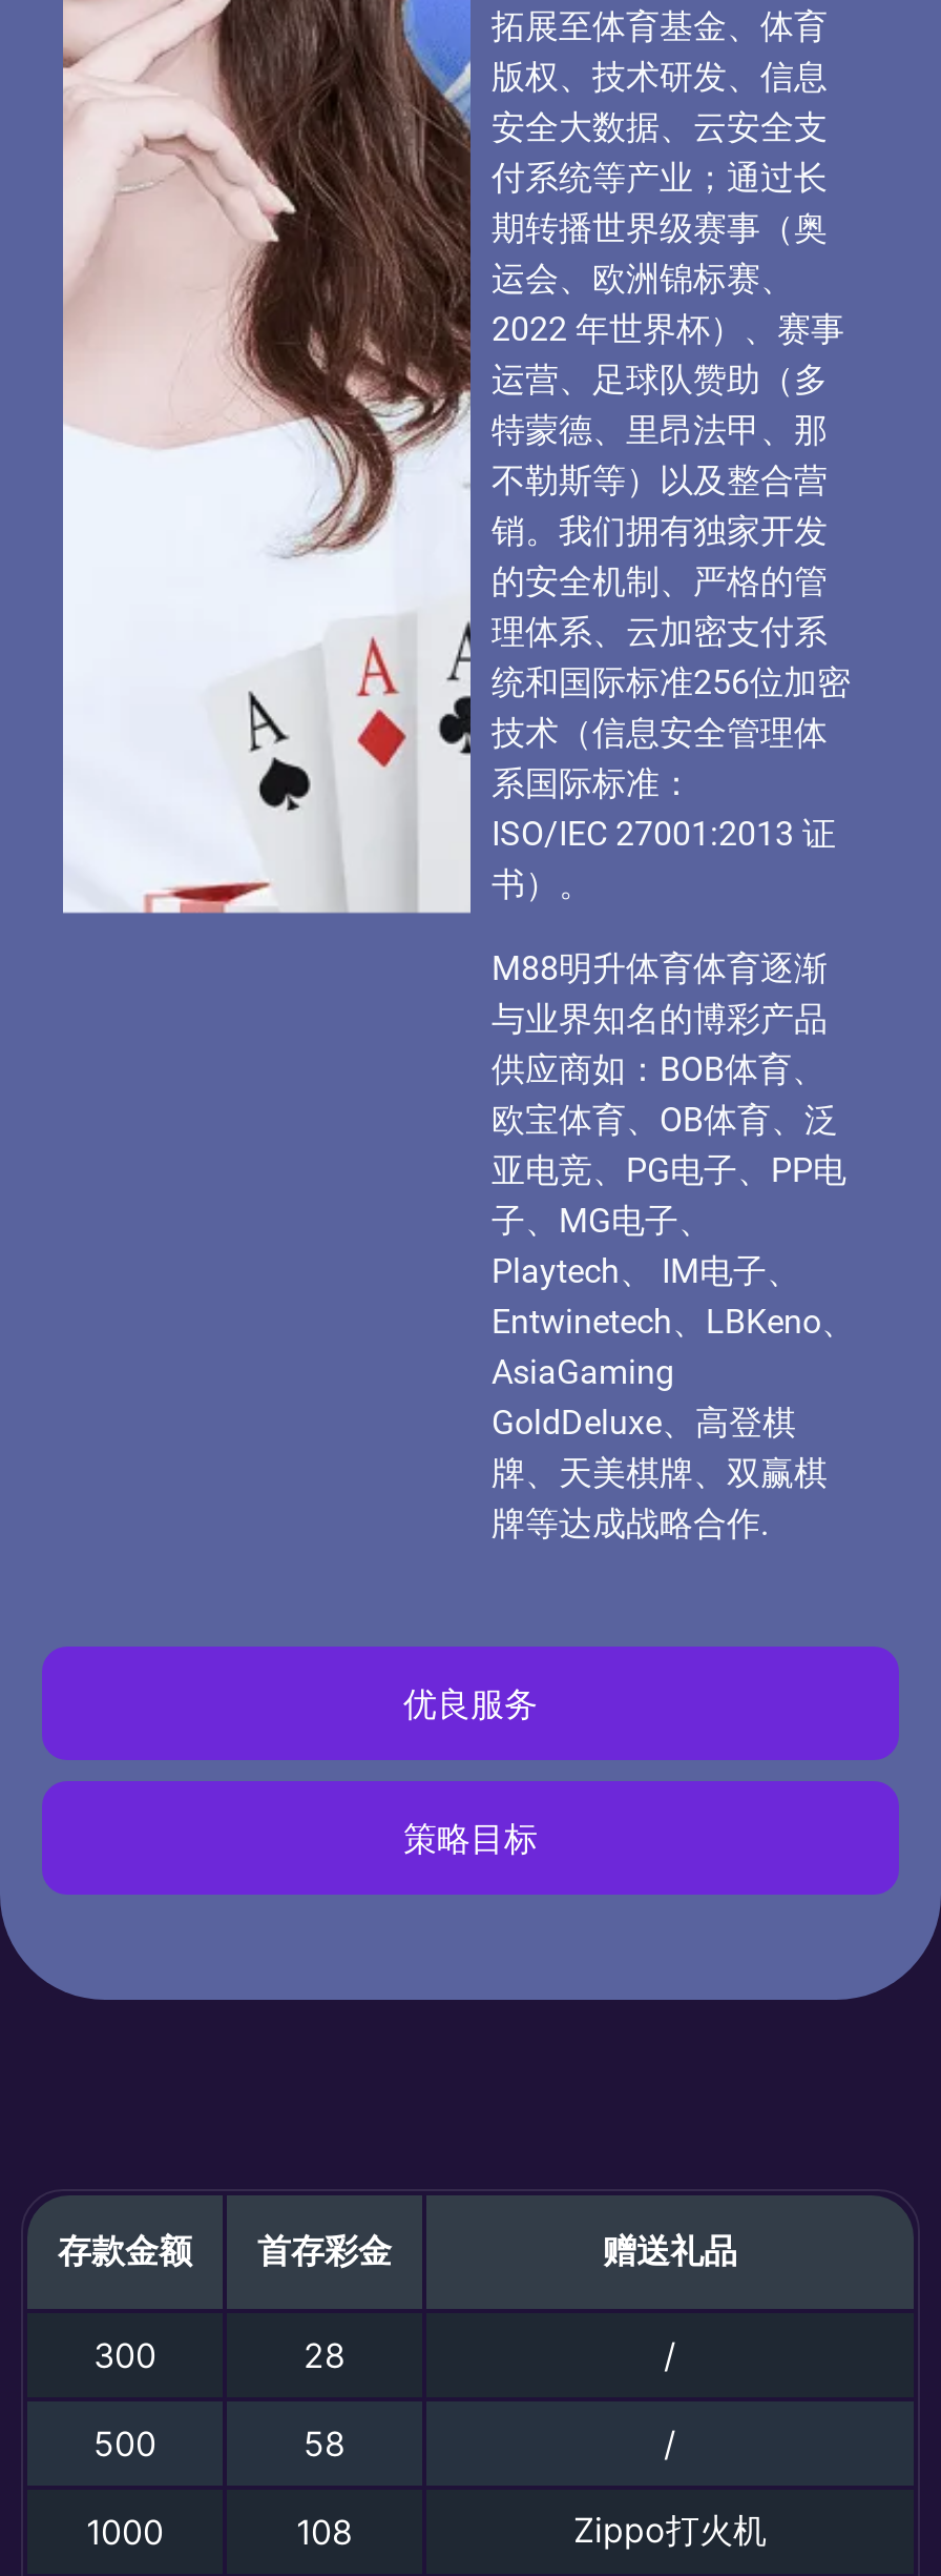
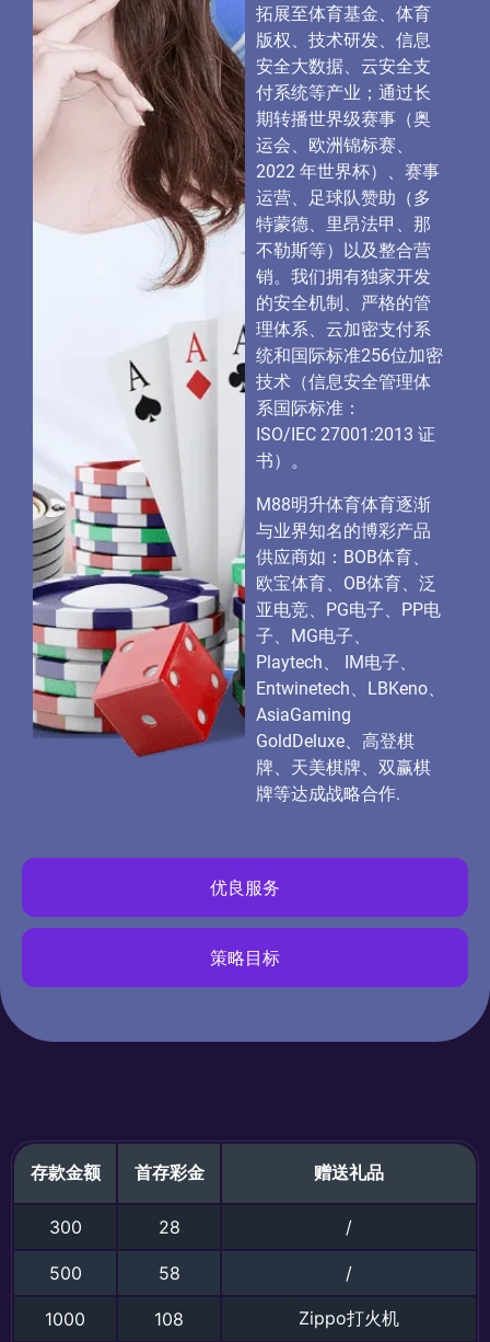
+ [image]
